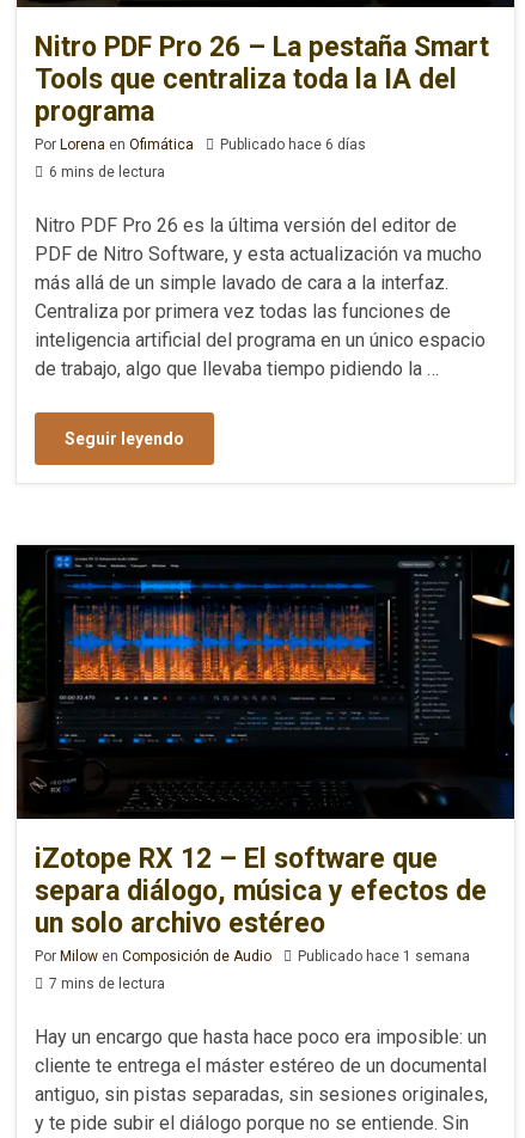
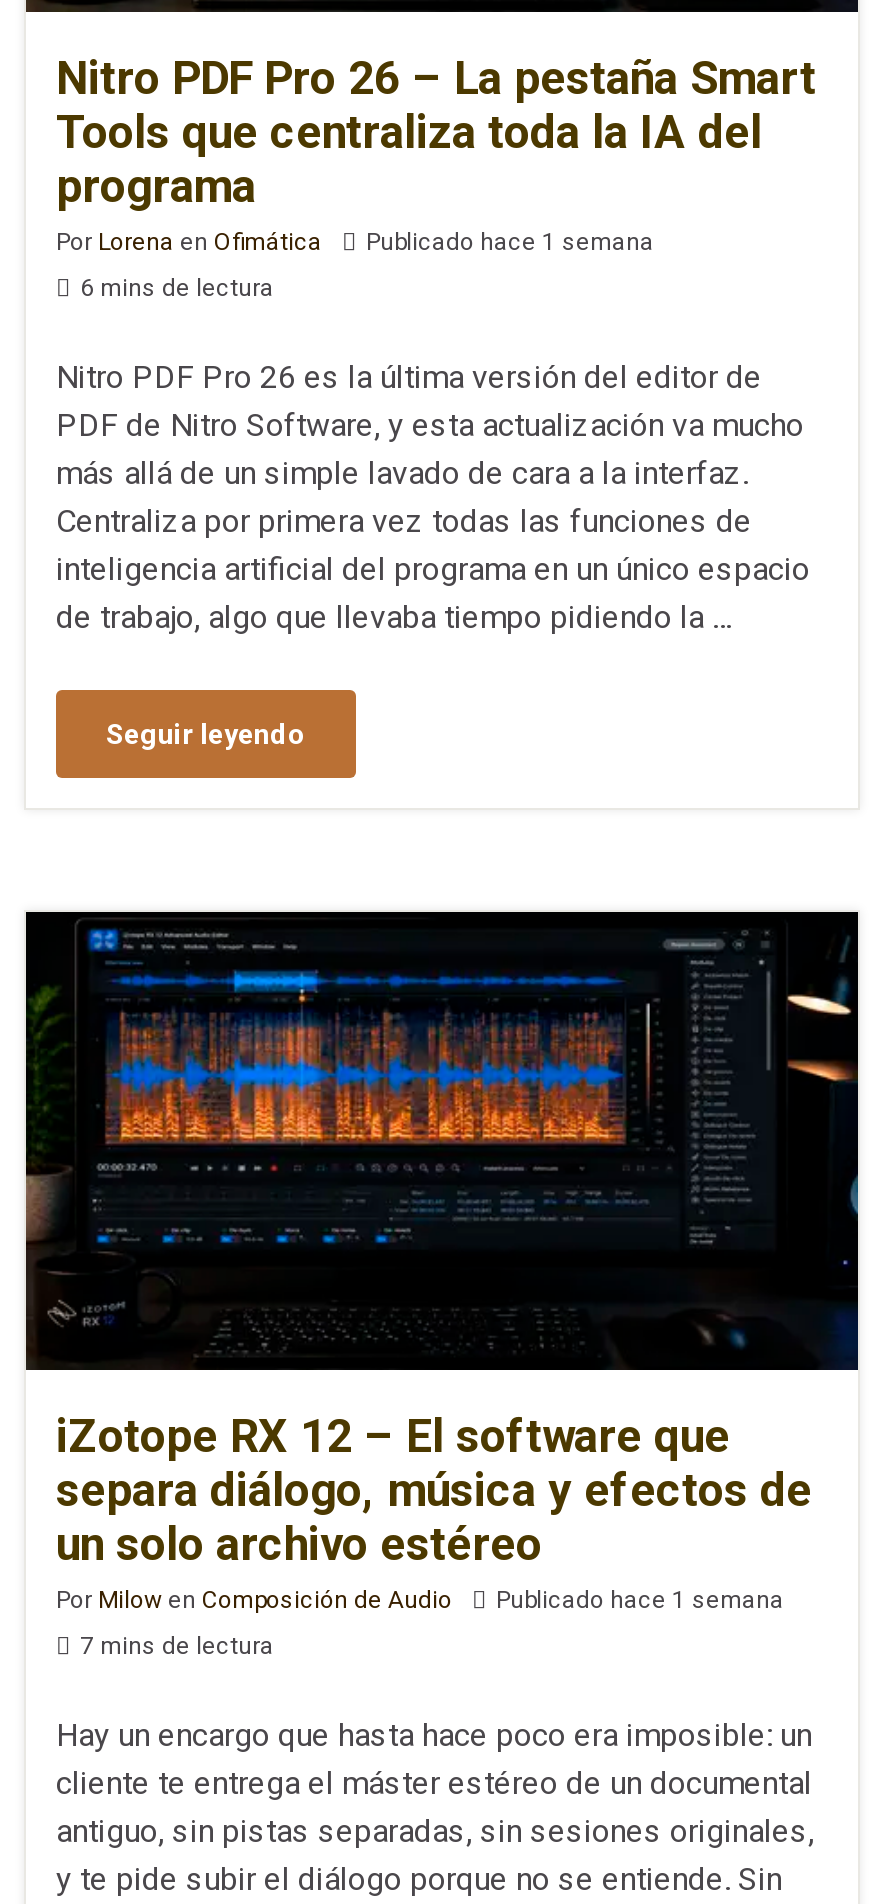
- Publicado hace 6 días
+ Publicado hace 1 semana
